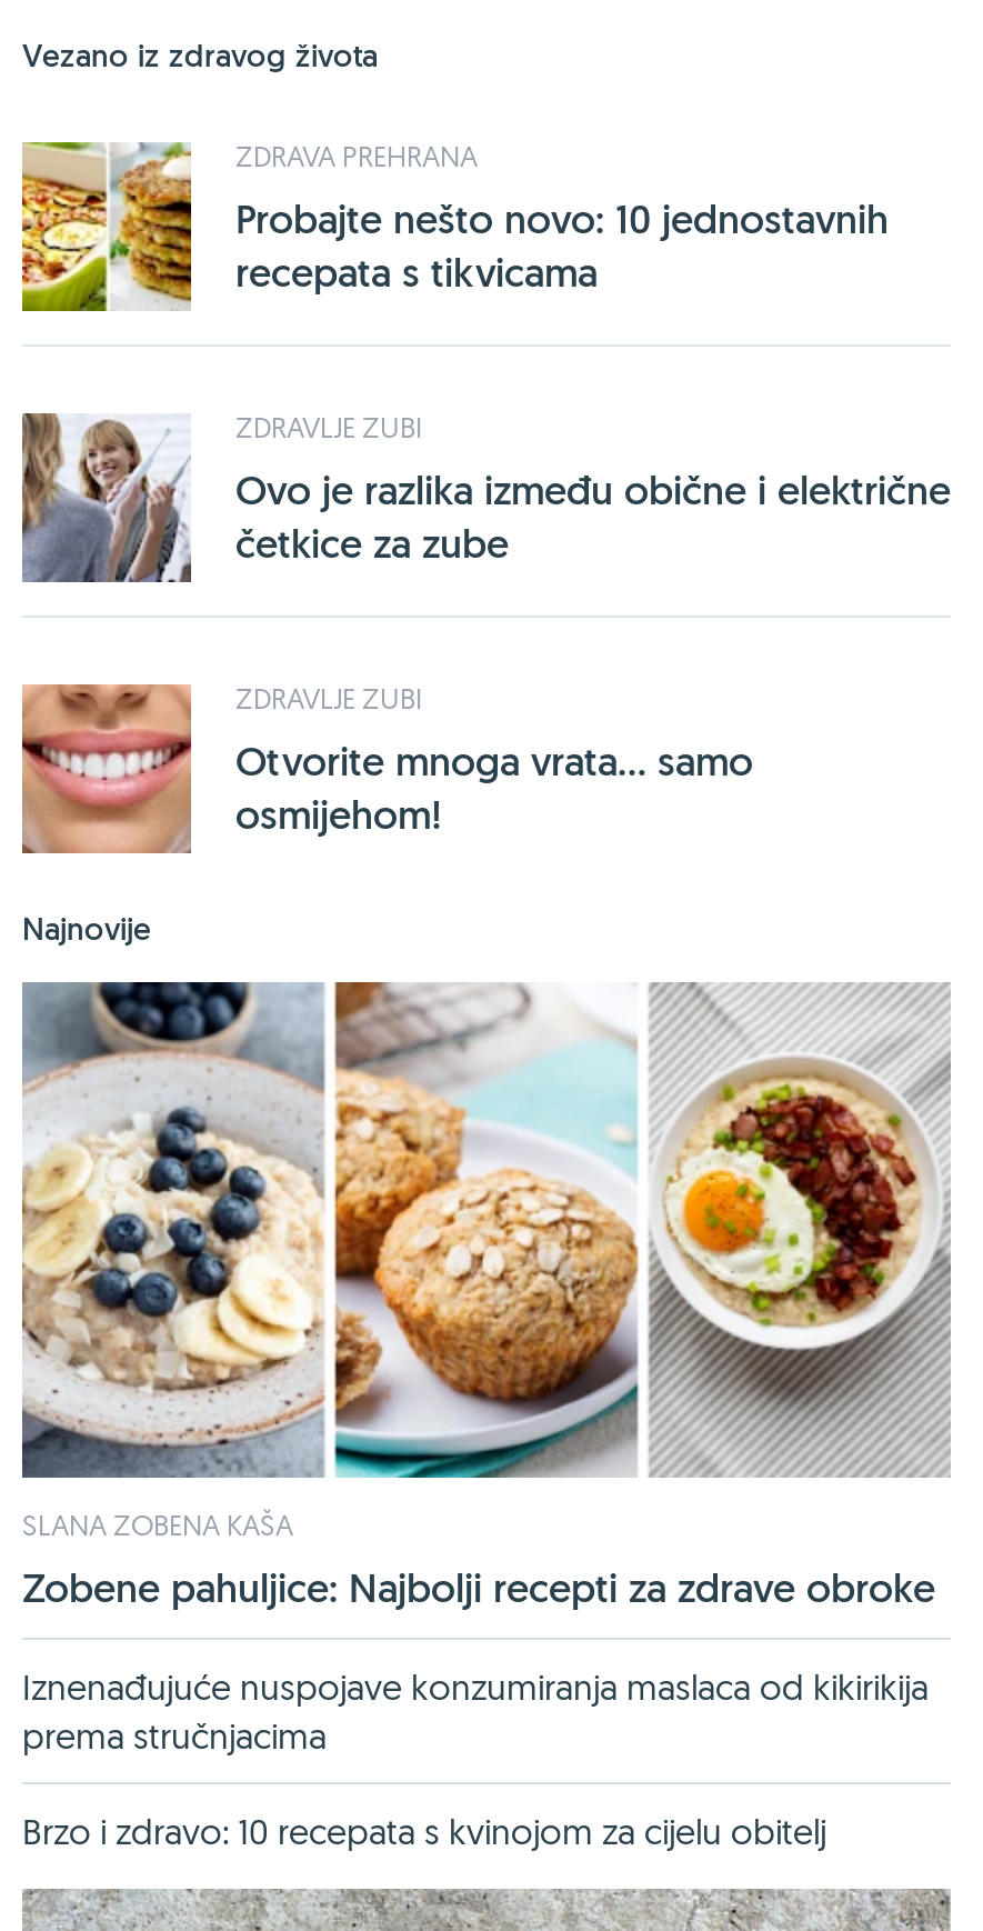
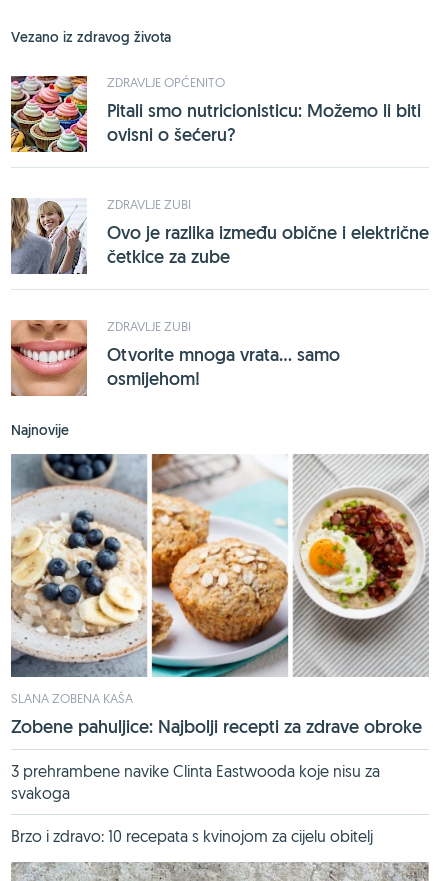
- [image]
- ZDRAVA PREHRANA
- Probajte nešto novo: 10 jednostavnih
- recepata s tikvicama
+ [image]
+ ZDRAVLJE OPĆENITO
+ Pitali smo nutricionisticu: Možemo li biti
+ ovisni o šećeru?

- Iznenađujuće nuspojave konzumiranja maslaca od kikirikija
- prema stručnjacima
+ 3 prehrambene navike Clinta Eastwooda koje nisu za
+ svakoga
